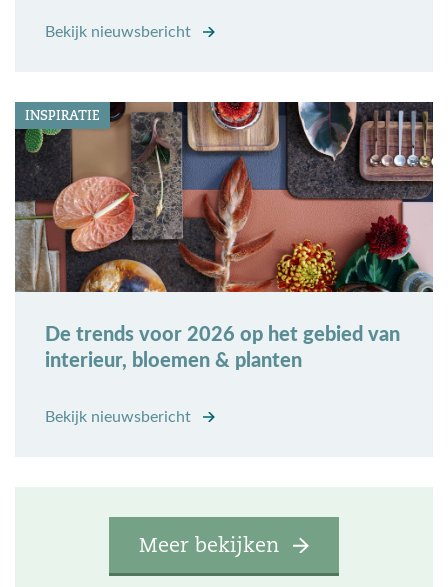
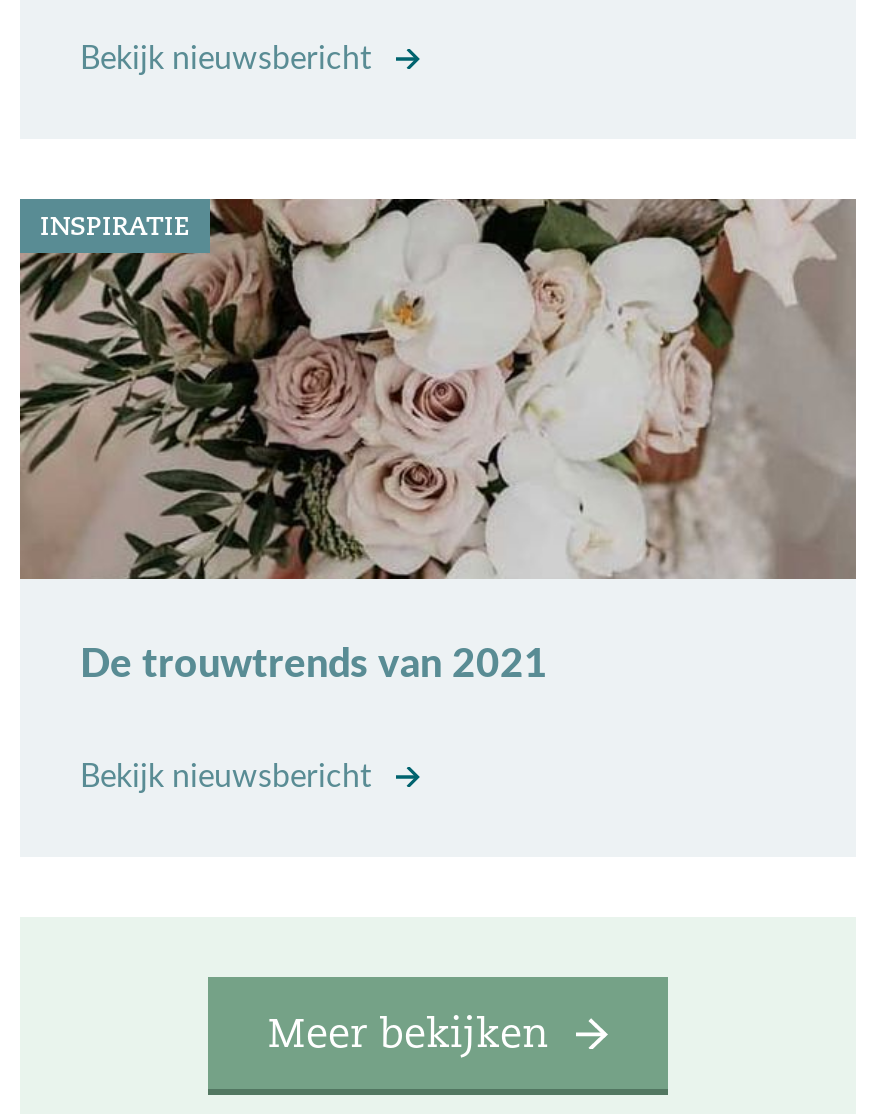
- [image]
- De trends voor 2026 op het gebied van
- interieur, bloemen & planten
+ [image]
+ De trouwtrends van 2021
